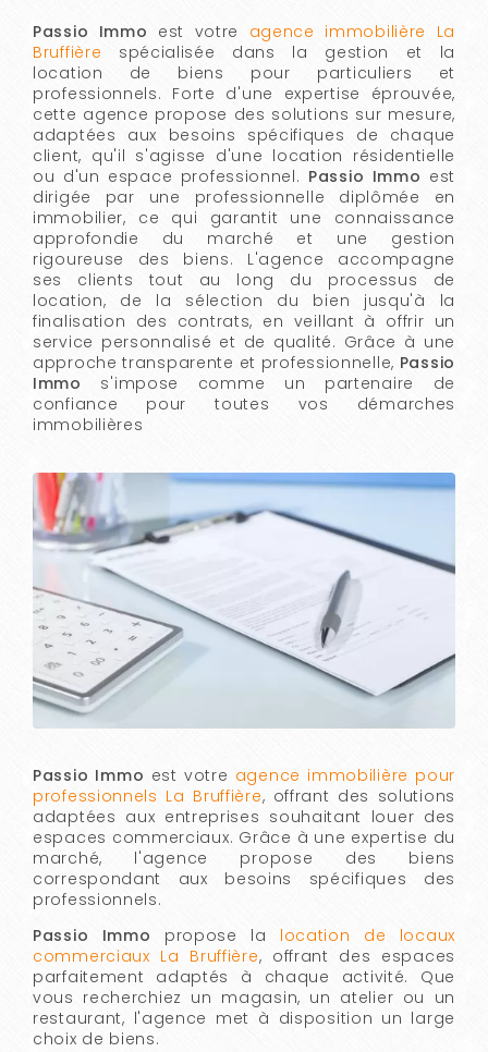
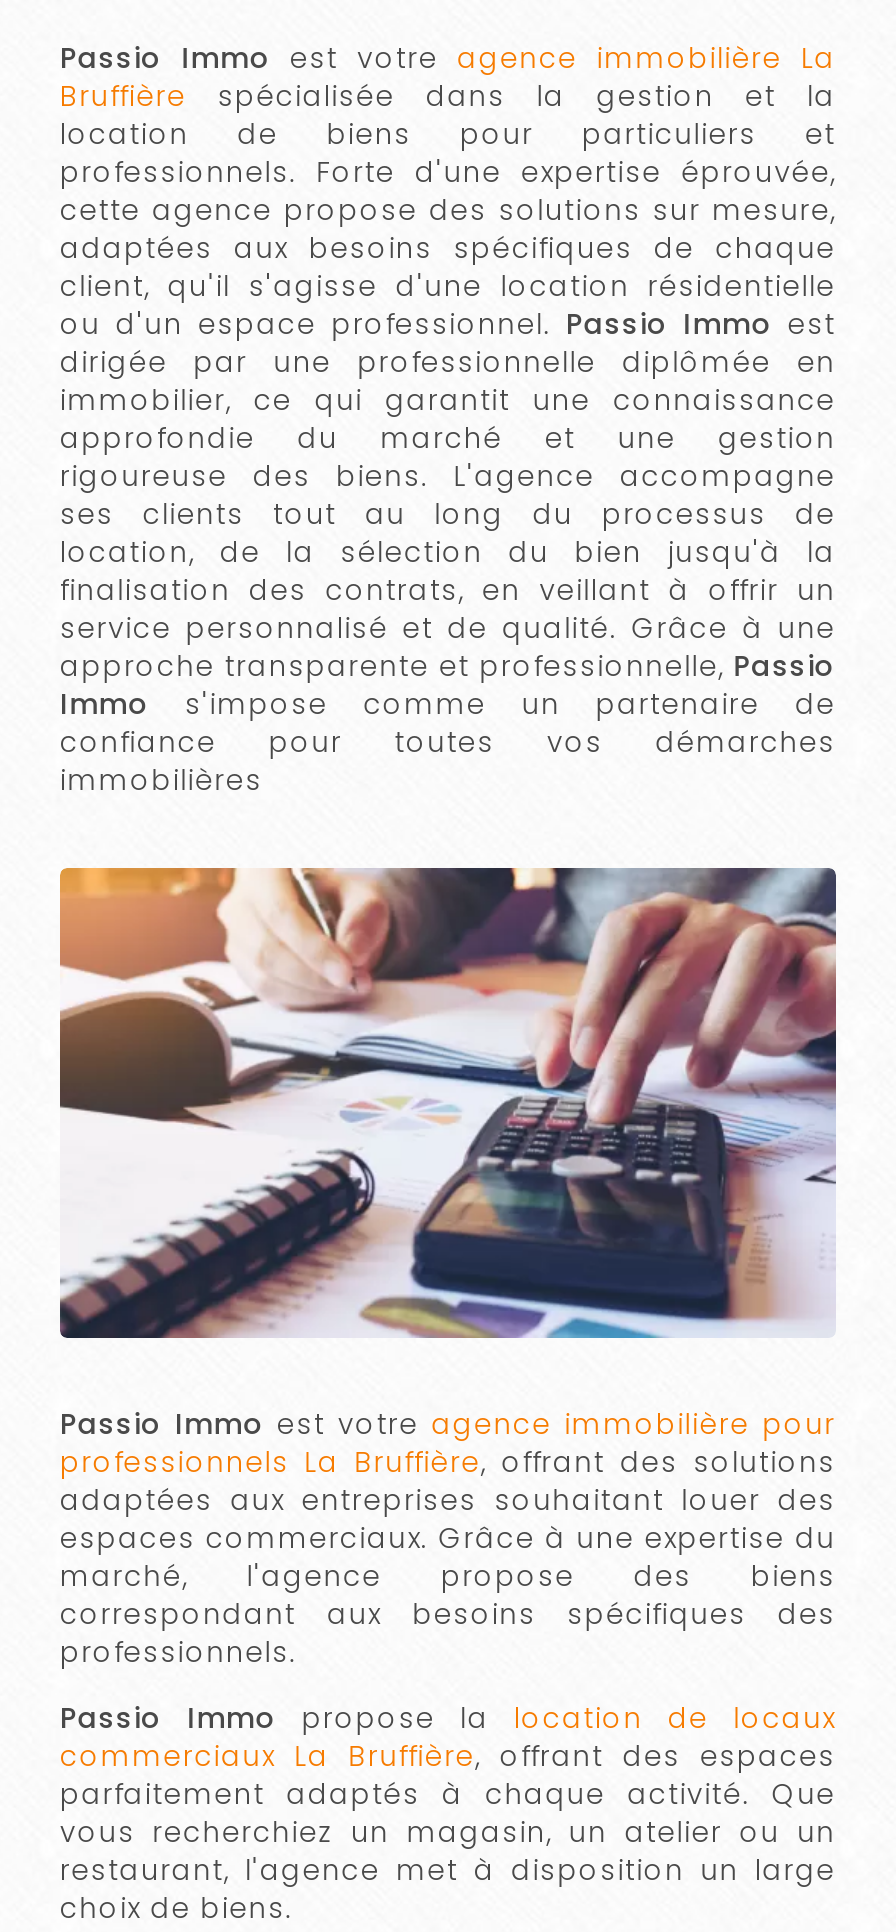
- [image]
+ [image]
